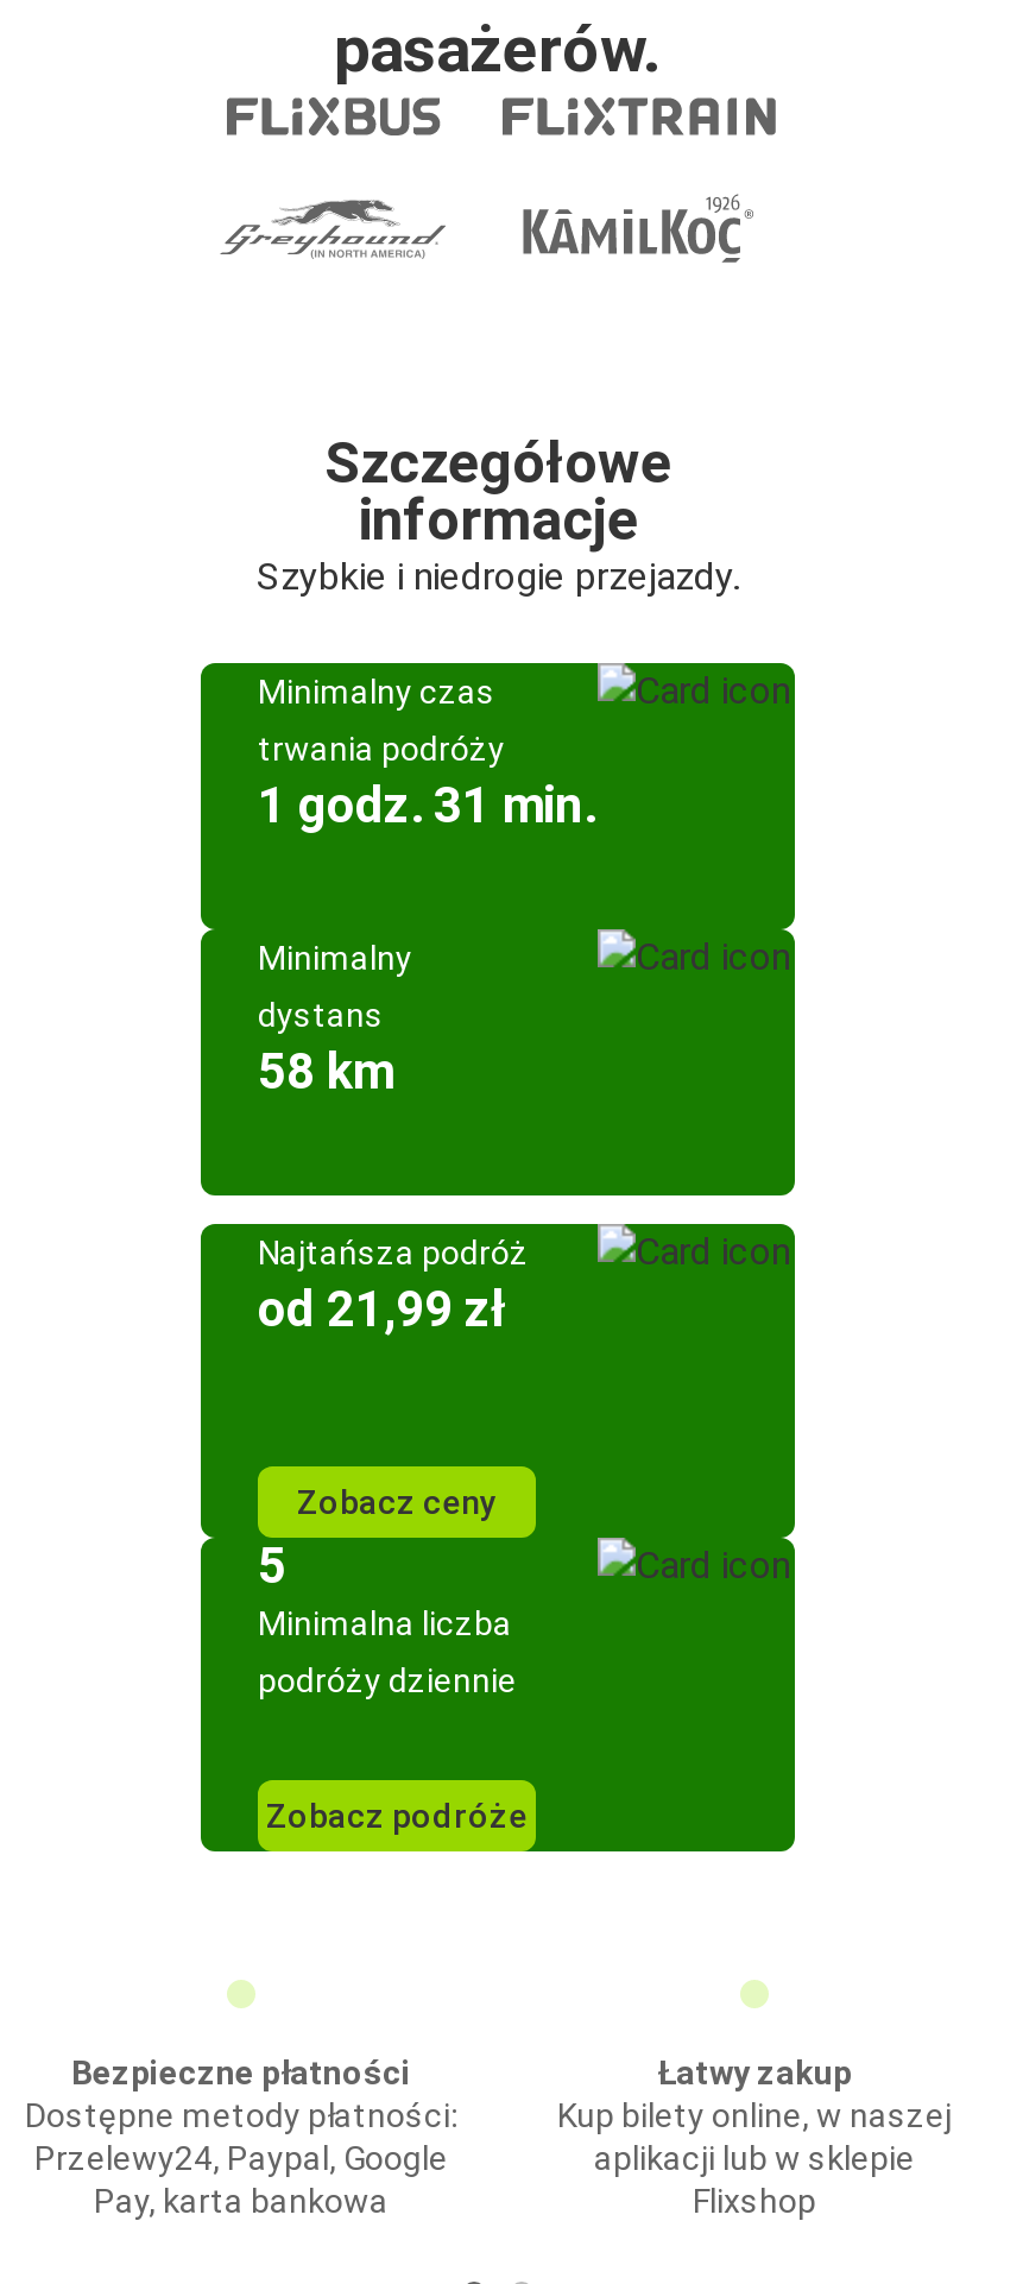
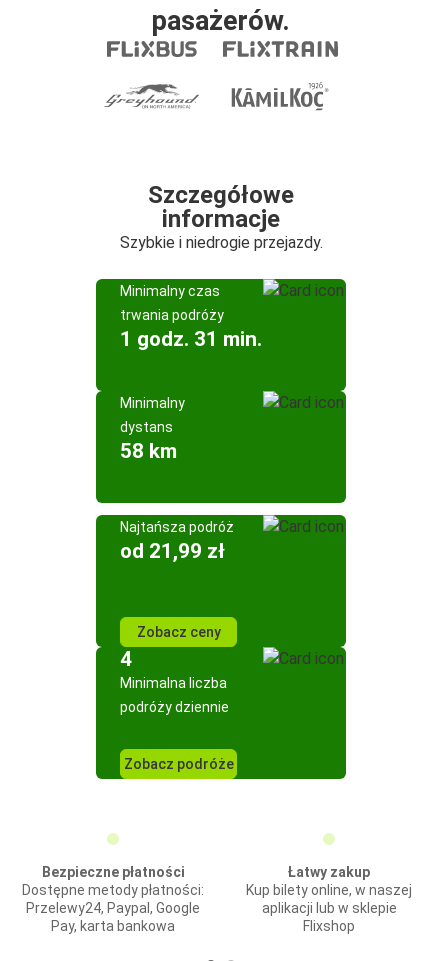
- 5
+ 4
